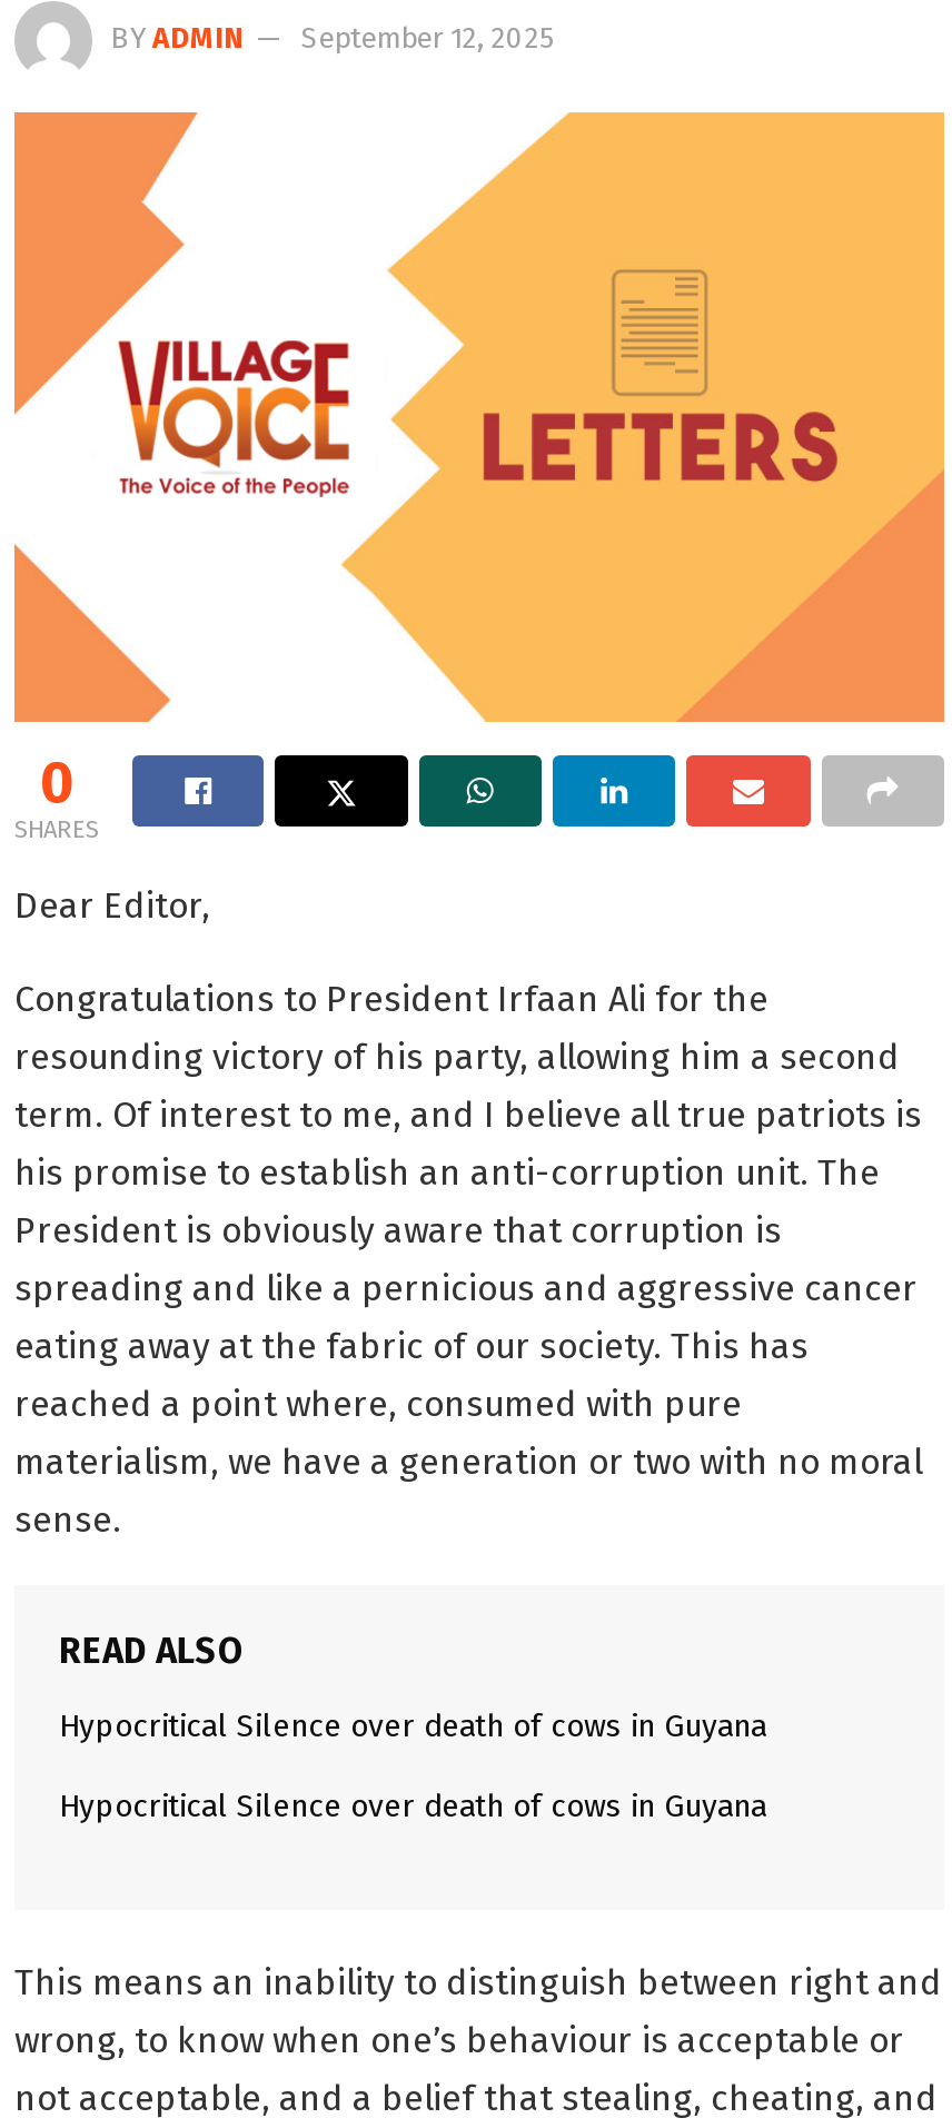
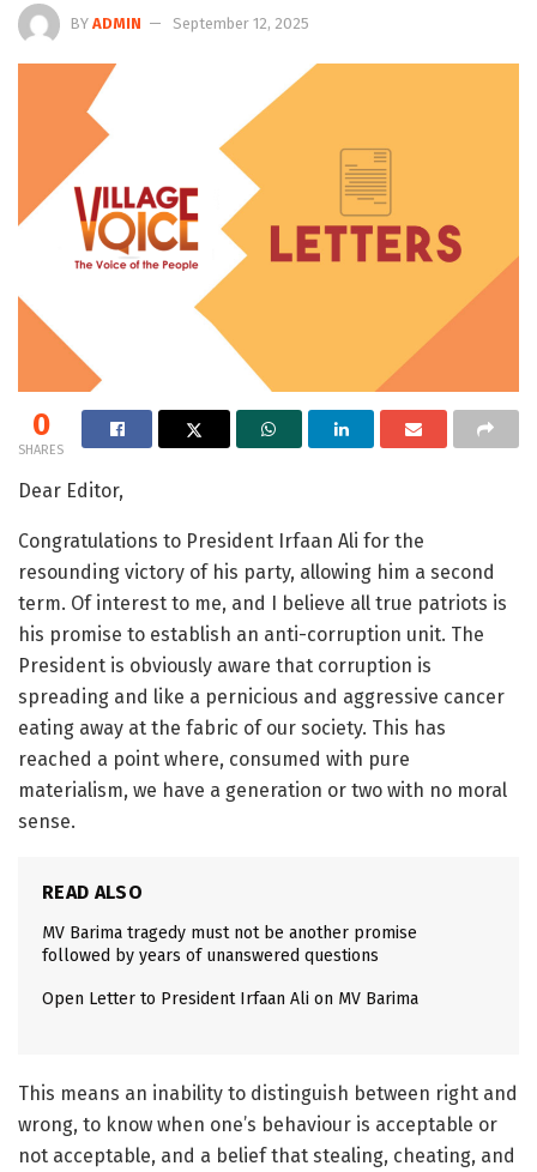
- Hypocritical Silence over death of cows in Guyana
+ MV Barima tragedy must not be another promise
+ followed by years of unanswered questions

- Hypocritical Silence over death of cows in Guyana
+ Open Letter to President Irfaan Ali on MV Barima
